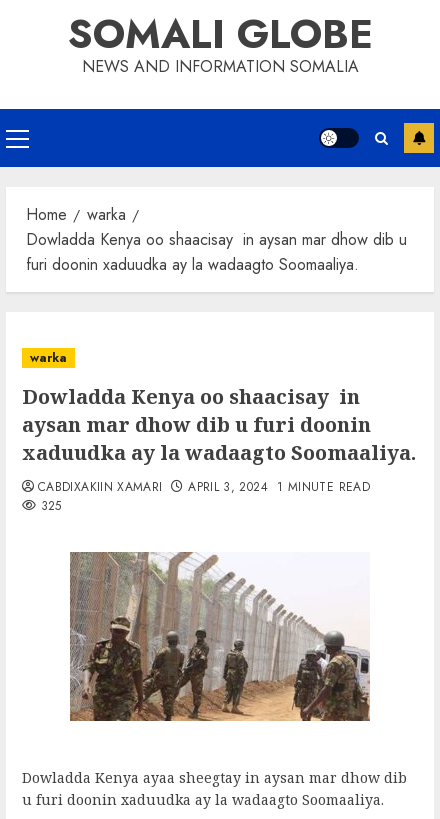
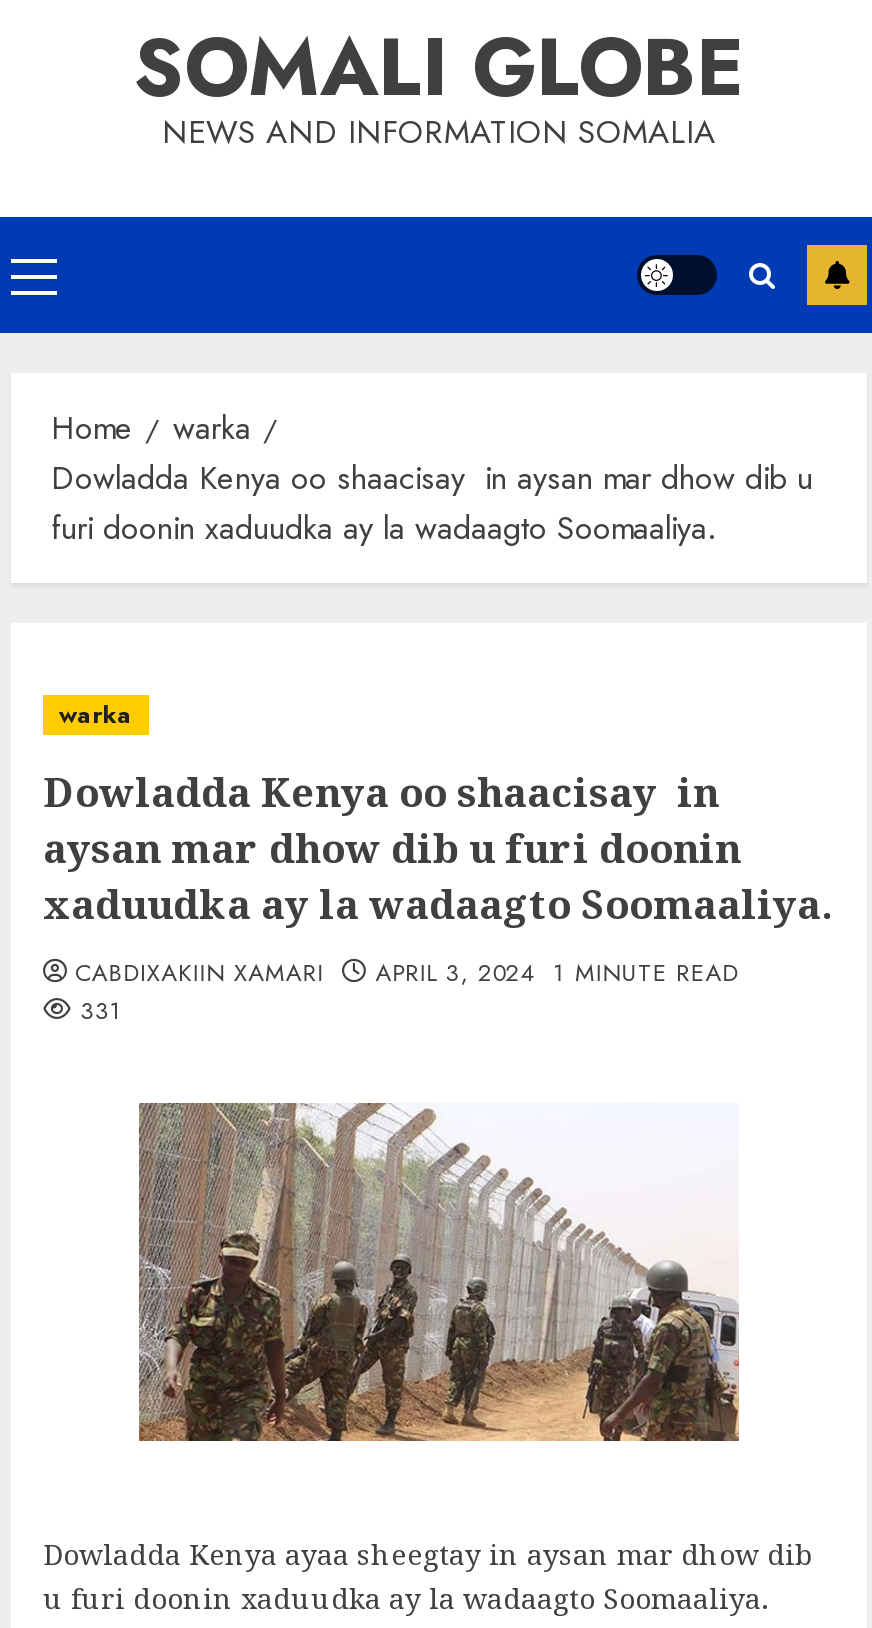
- 325
+ 331
